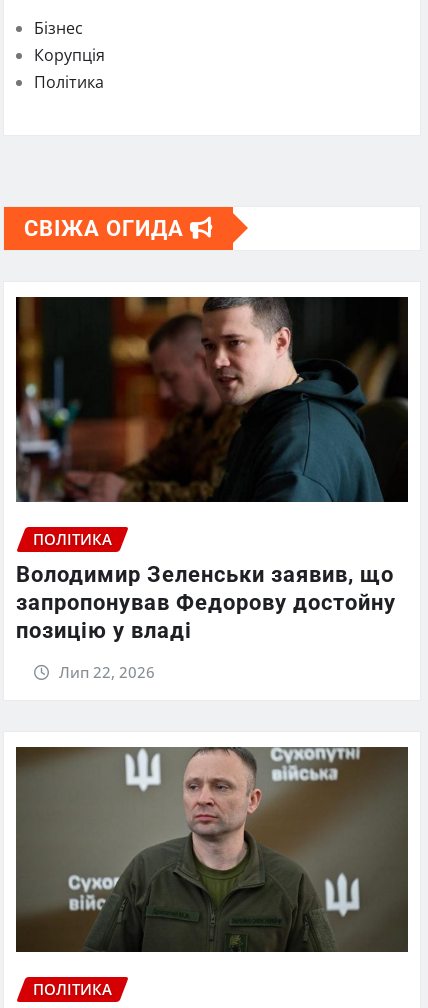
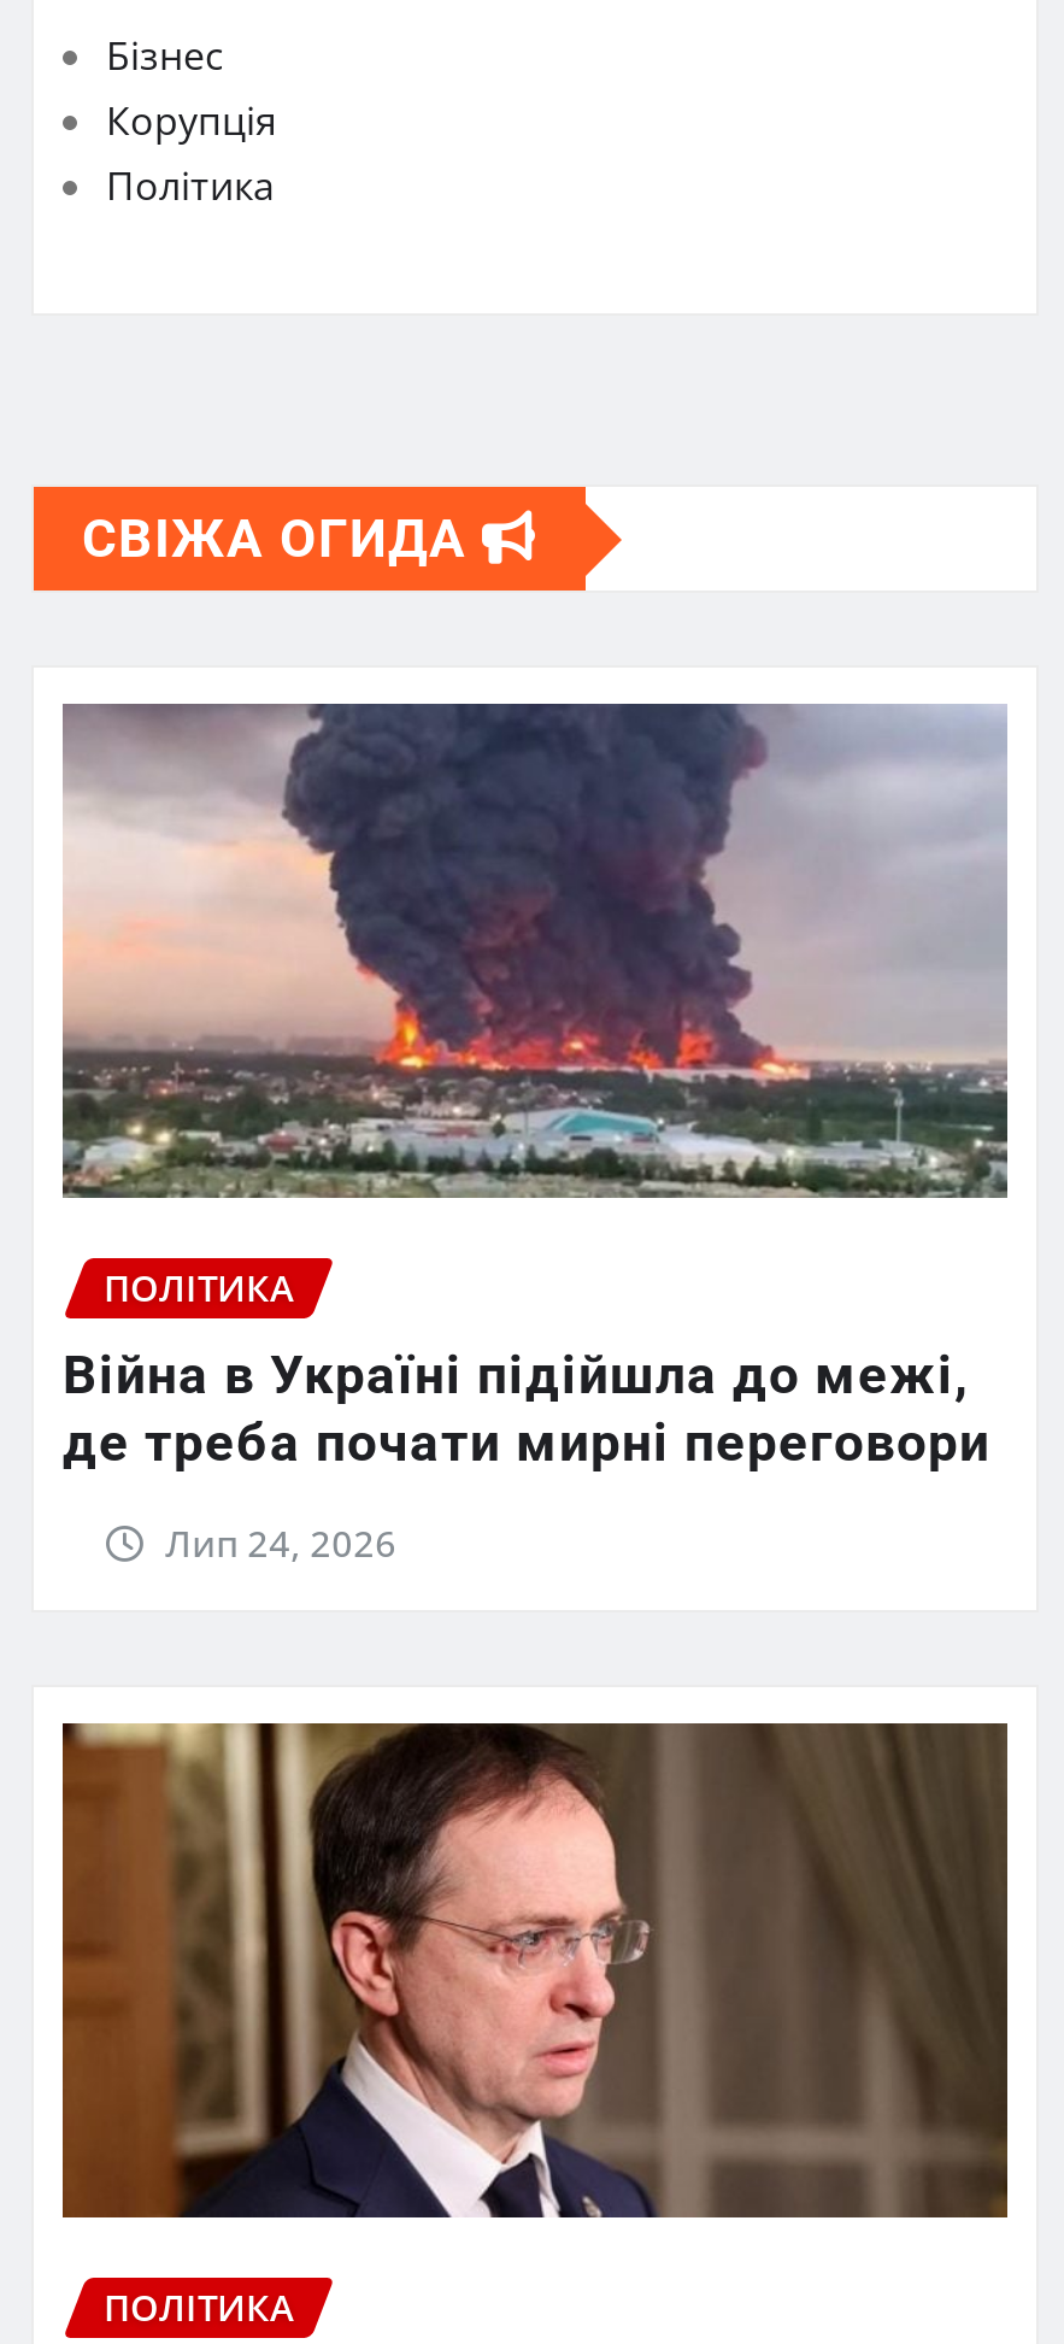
- [image]
+ [image]

- Володимир Зеленськи заявив, що
- запропонував Федорову достойну
- позицію у владі
+ Війна в Україні підійшла до межі,
+ де треба почати мирні переговори

- Лип 22, 2026
+ Лип 24, 2026

- [image]
+ [image]
